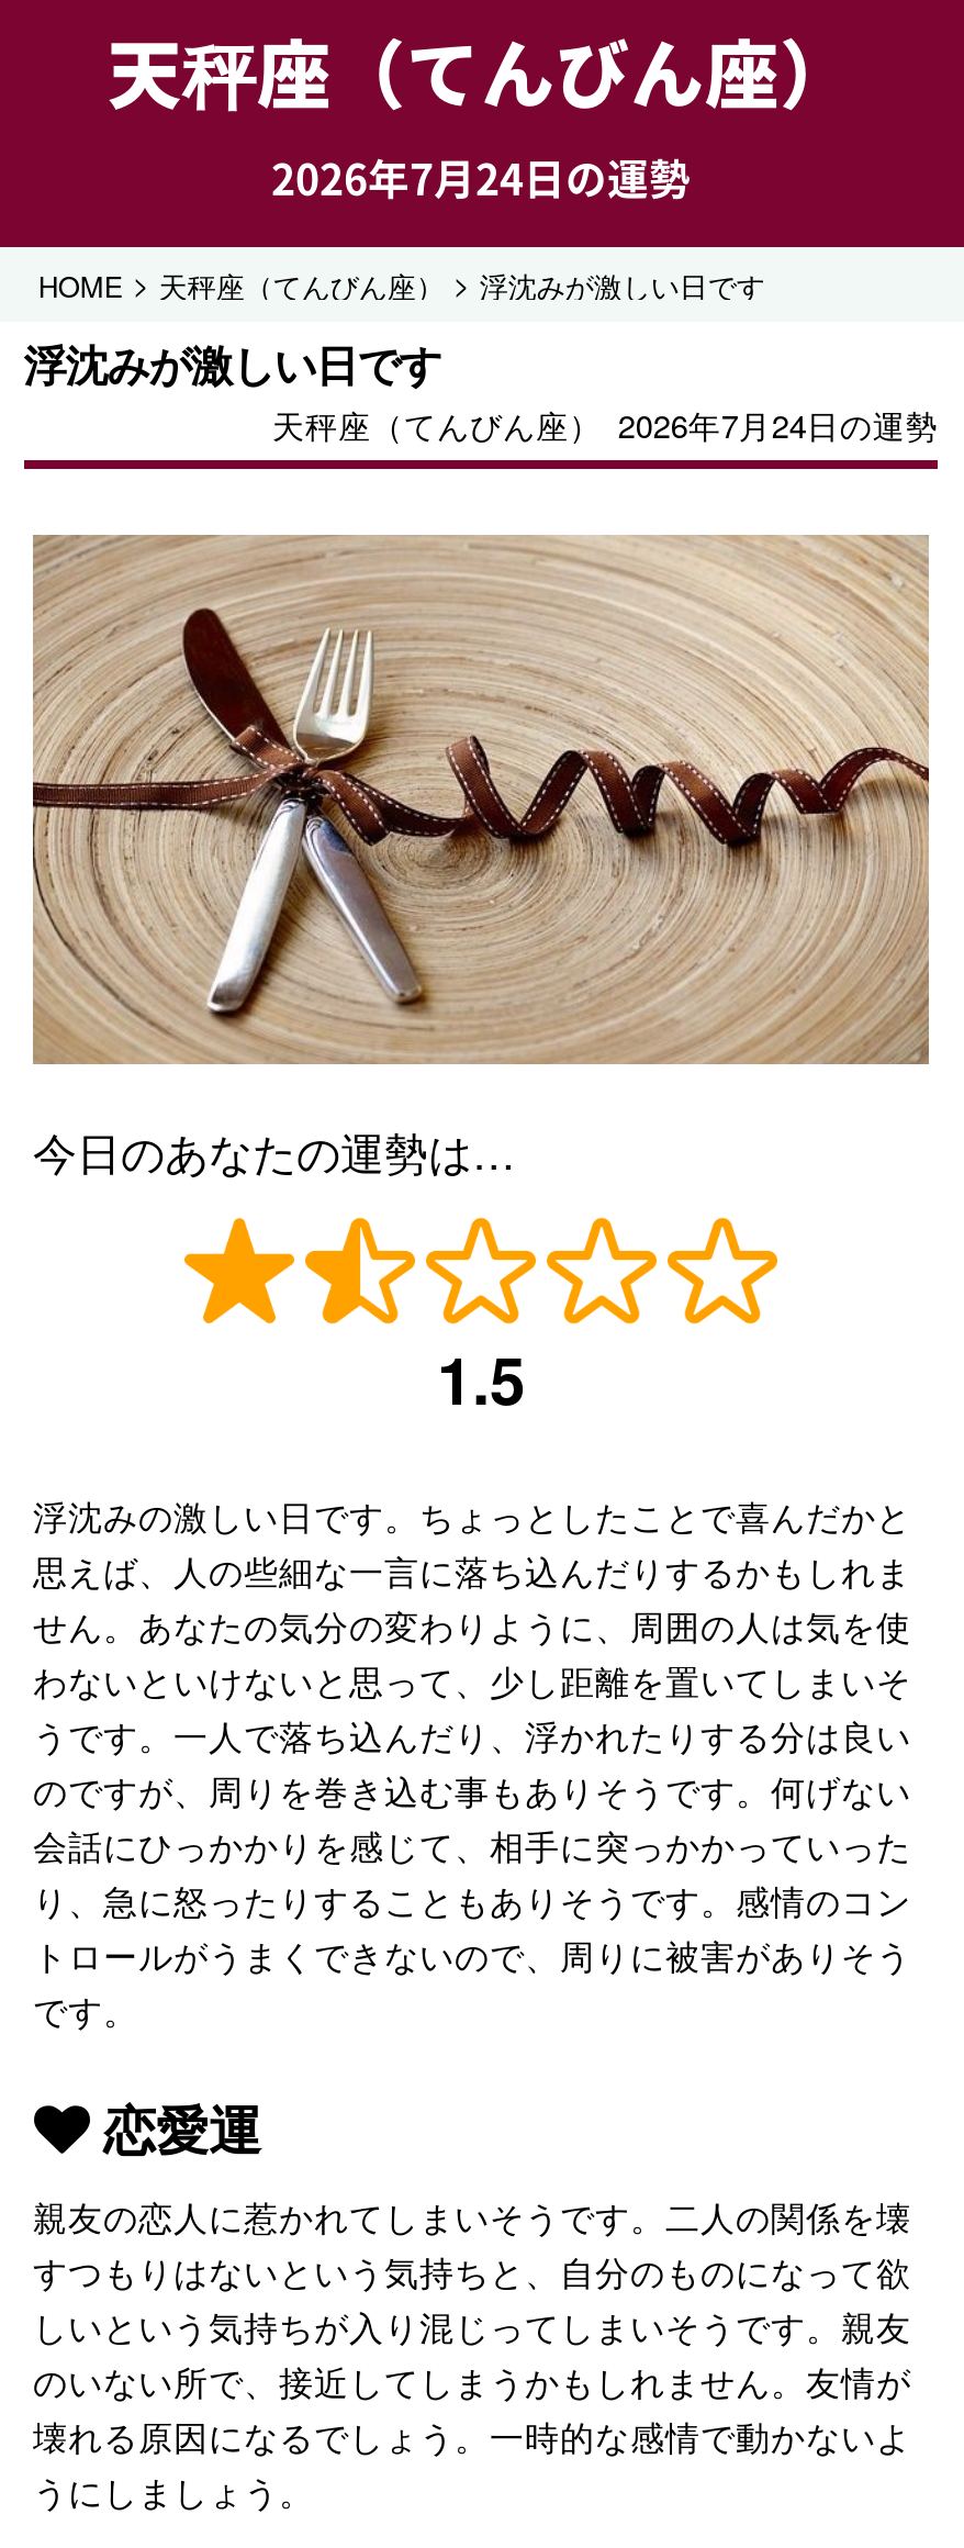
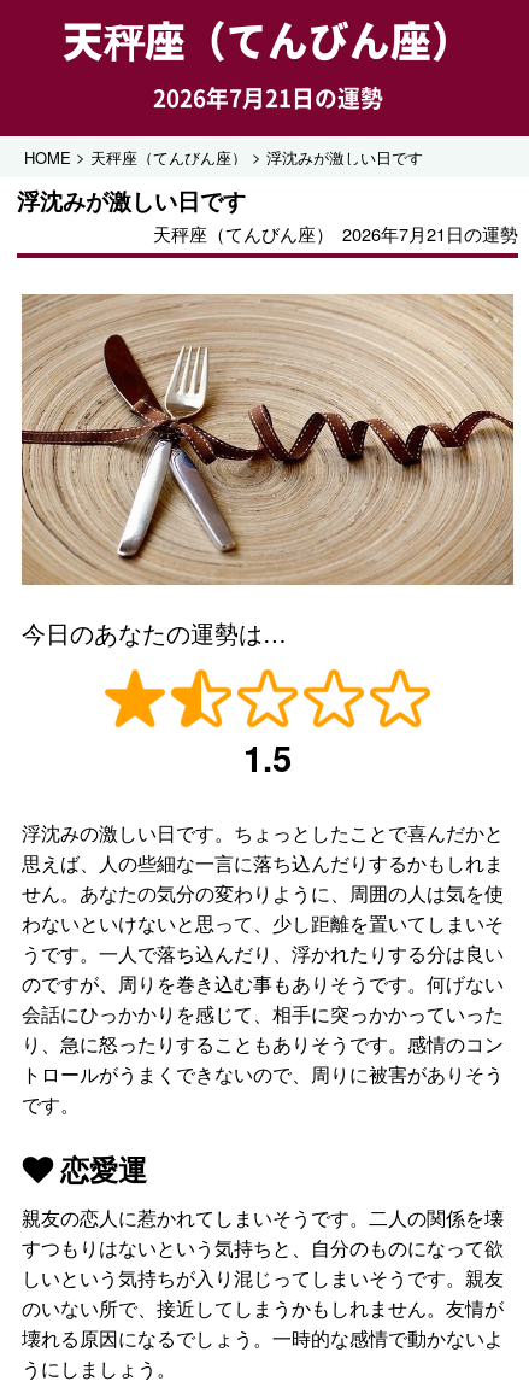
- 2026年7月24日の運勢
+ 2026年7月21日の運勢

- 天秤座（てんびん座） 2026年7月24日の運勢
+ 天秤座（てんびん座） 2026年7月21日の運勢
